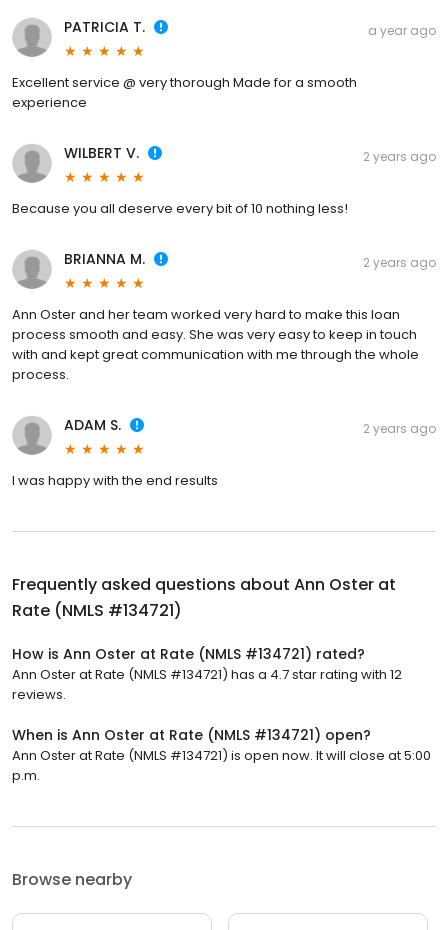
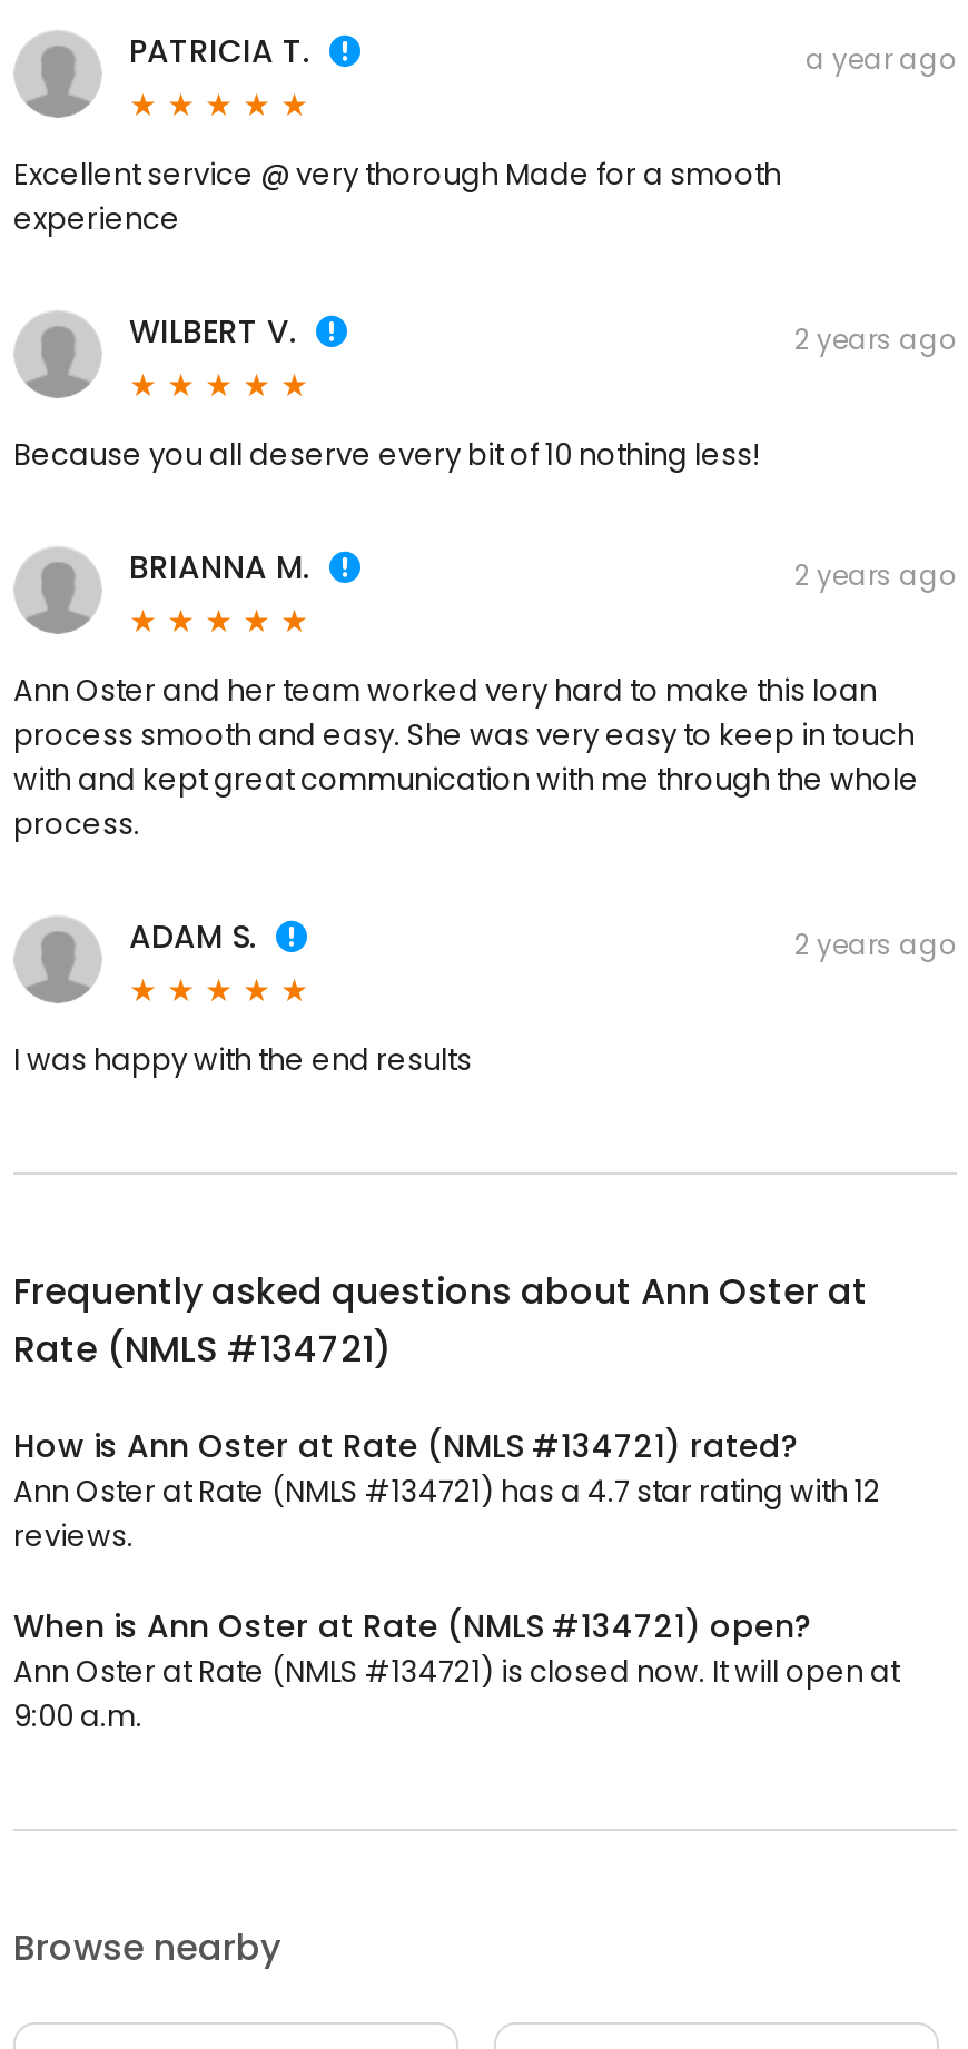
- Ann Oster at Rate (NMLS #134721) is open now. It will close at 5:00
- p.m.
+ Ann Oster at Rate (NMLS #134721) is closed now. It will open at
+ 9:00 a.m.
